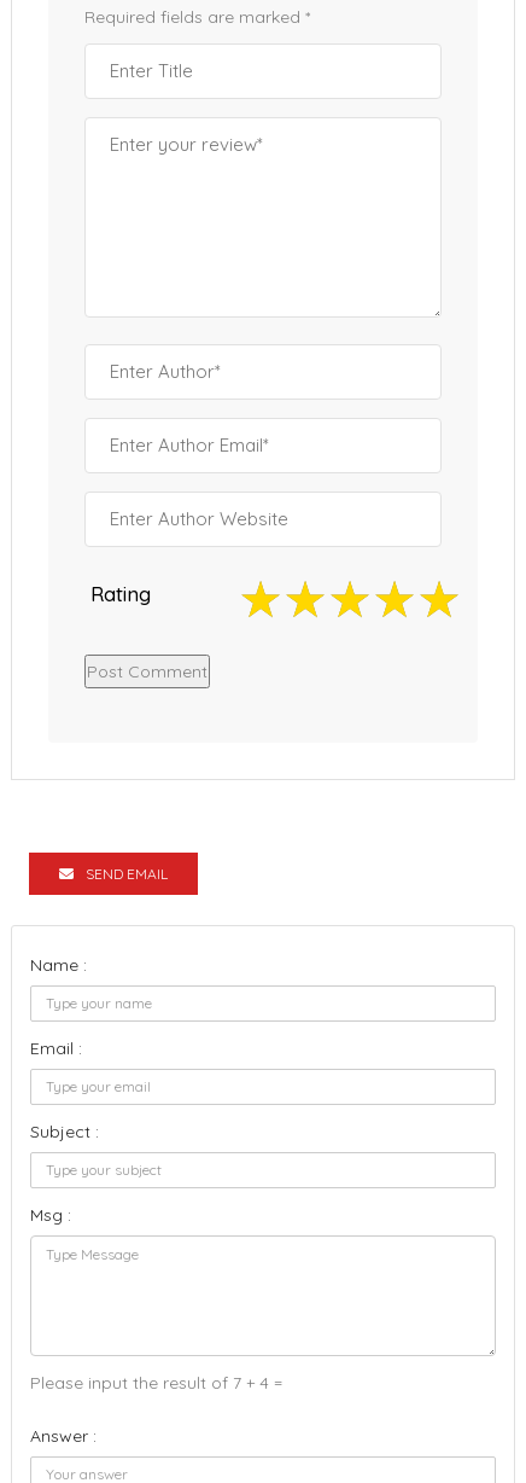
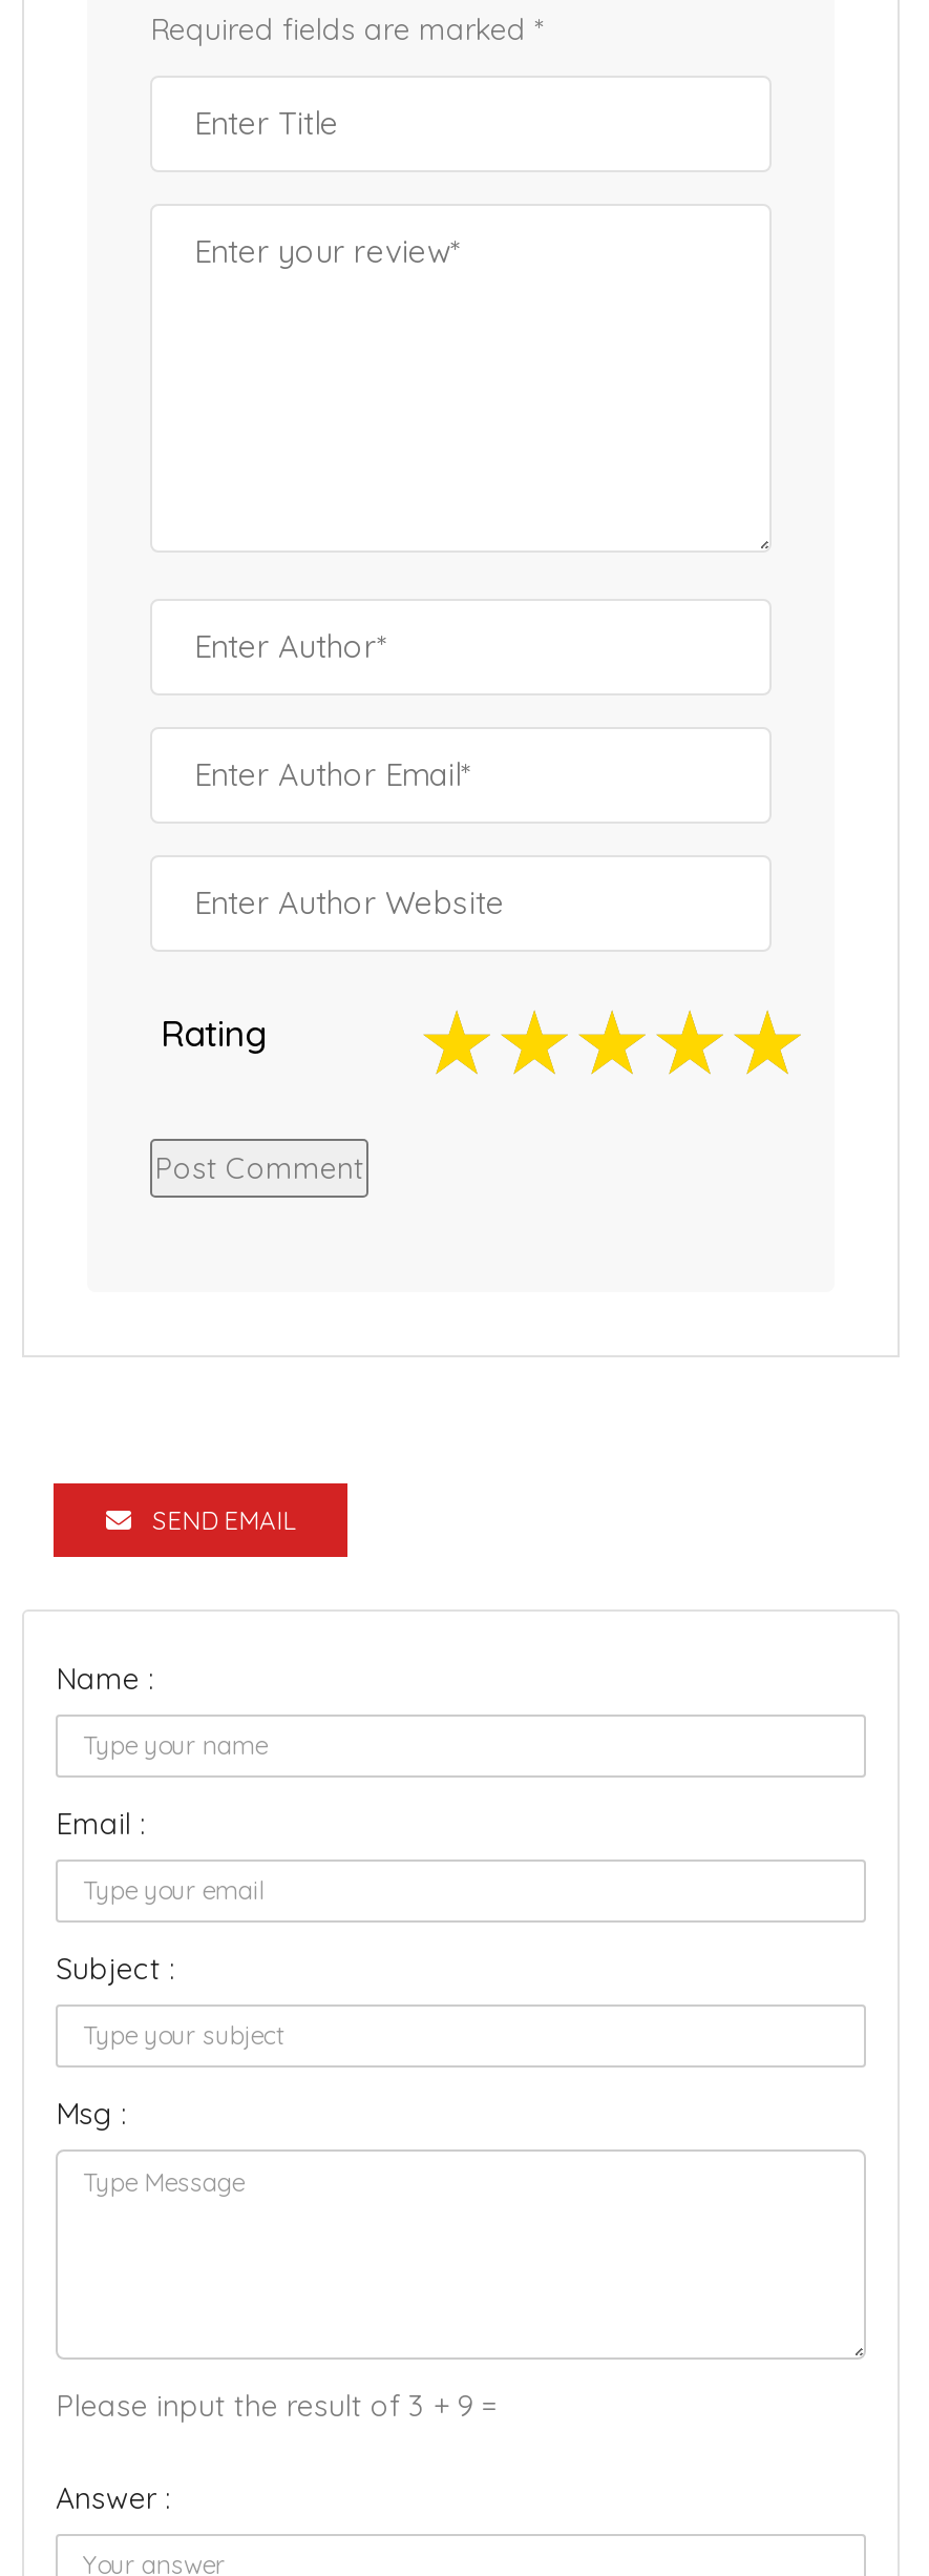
- Please input the result of 7 + 4 =
+ Please input the result of 3 + 9 =
